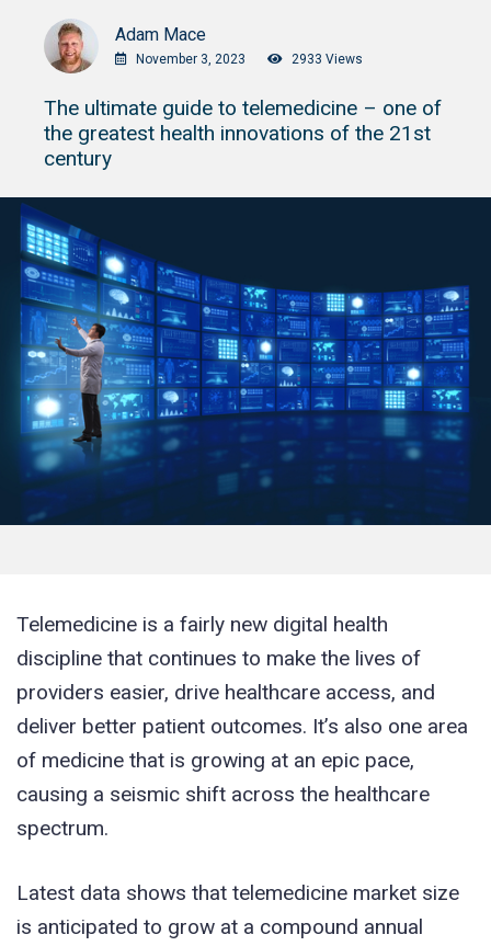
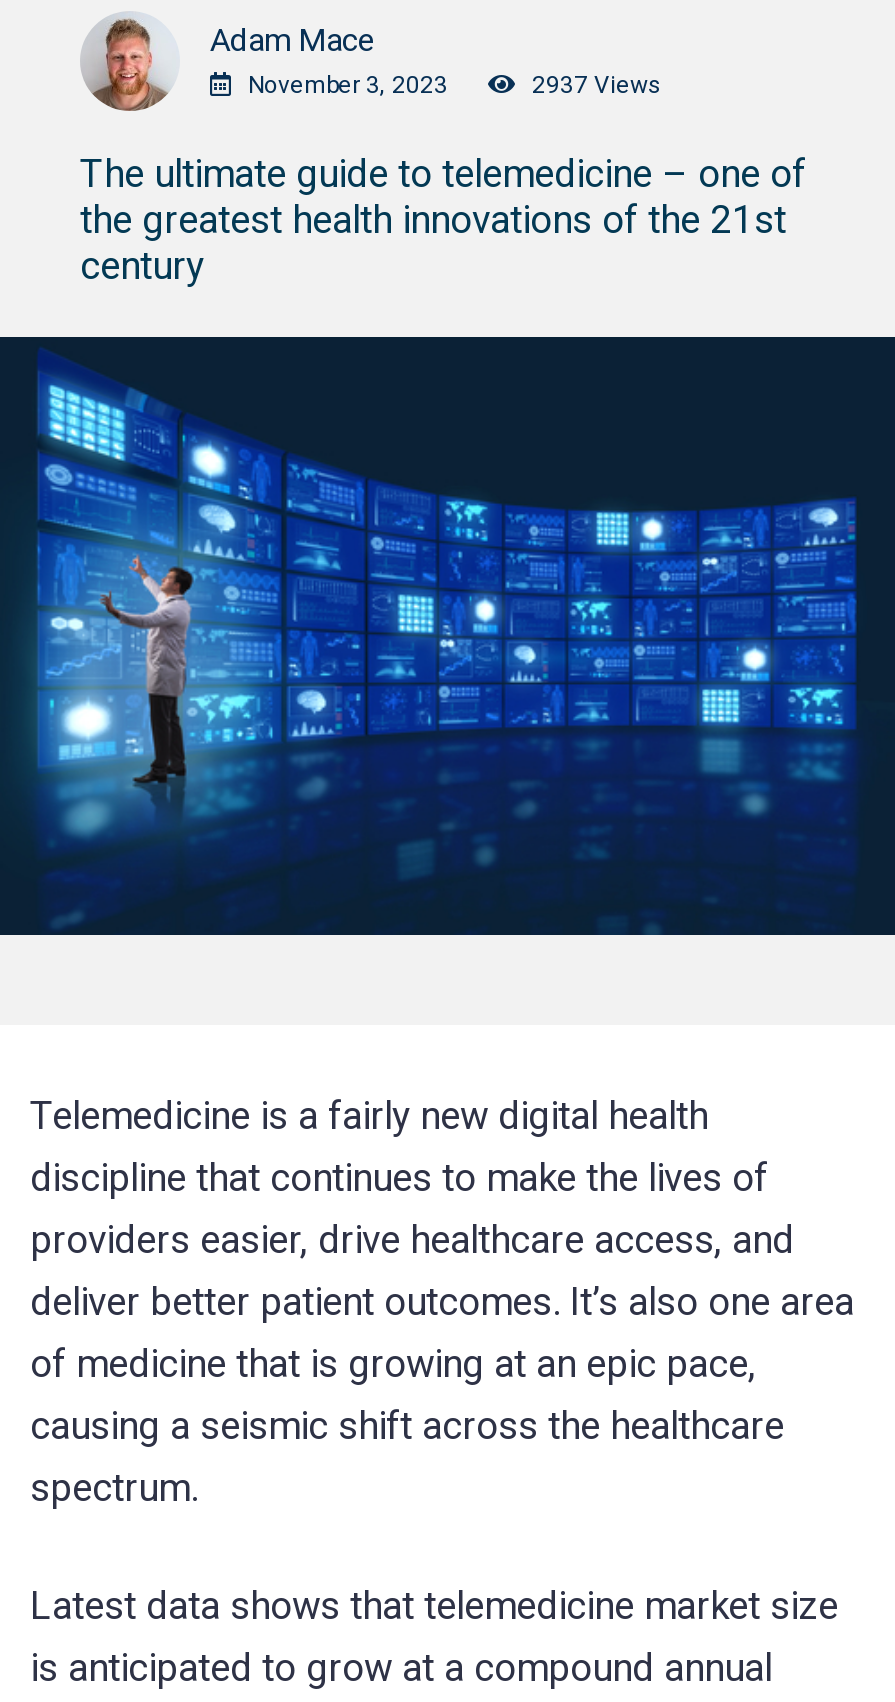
- 2933 Views
+ 2937 Views
